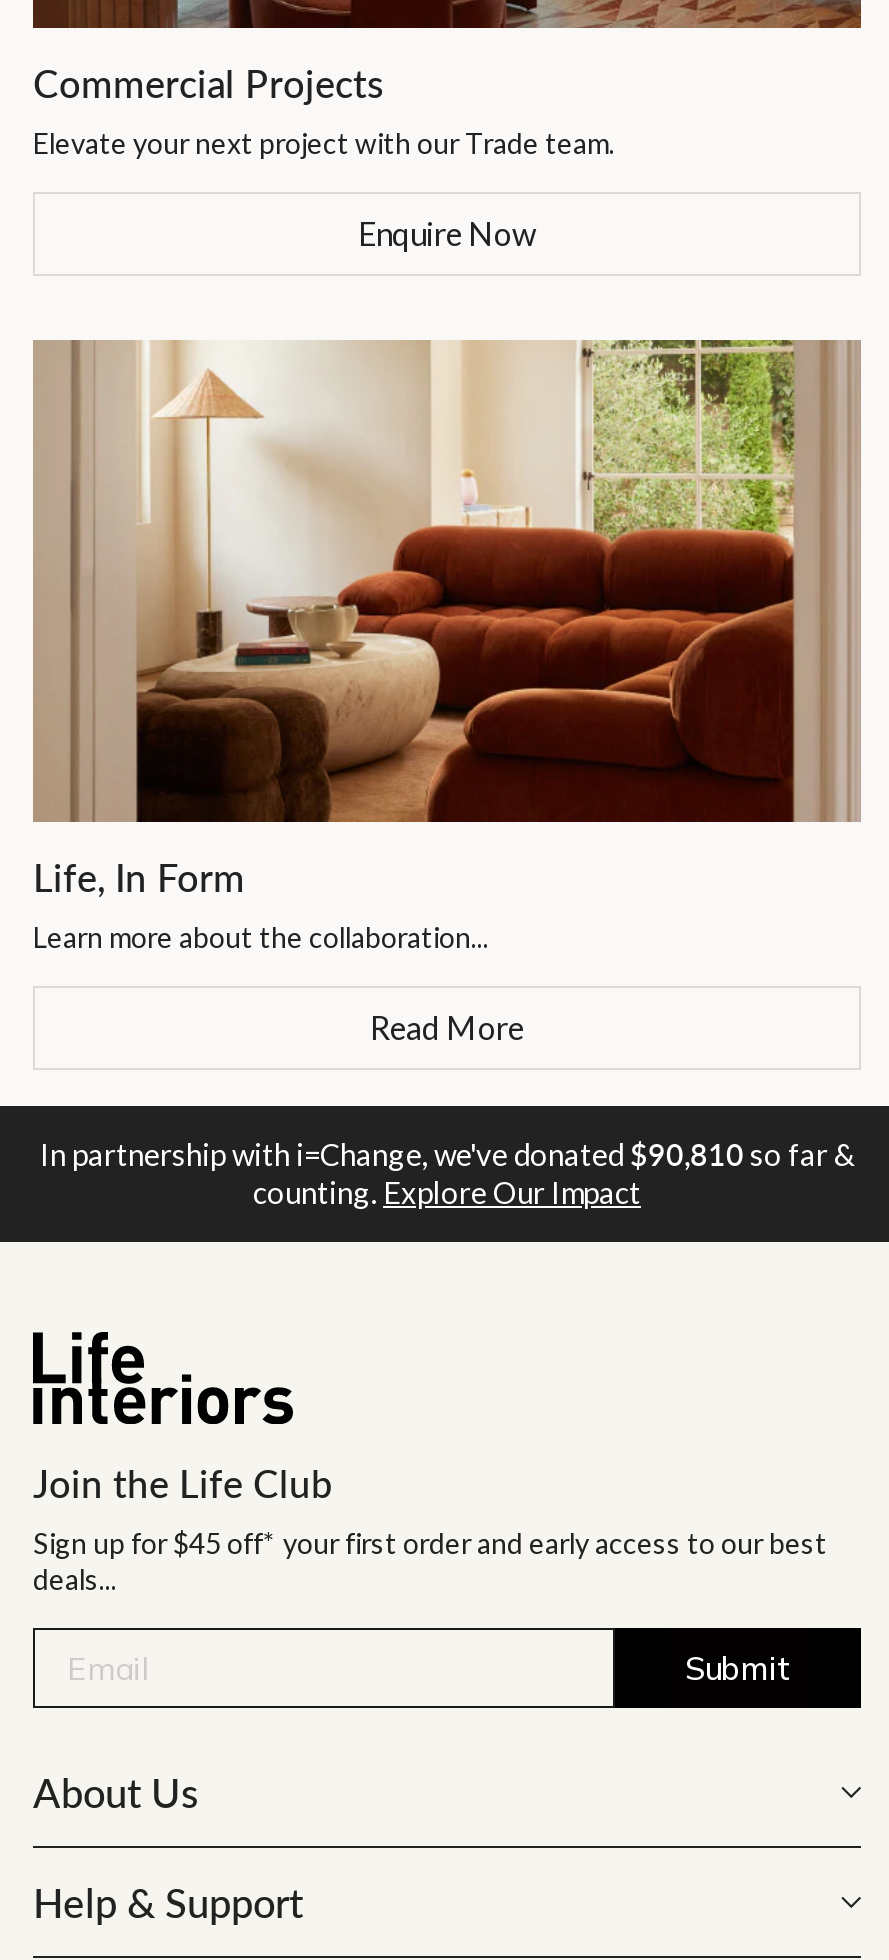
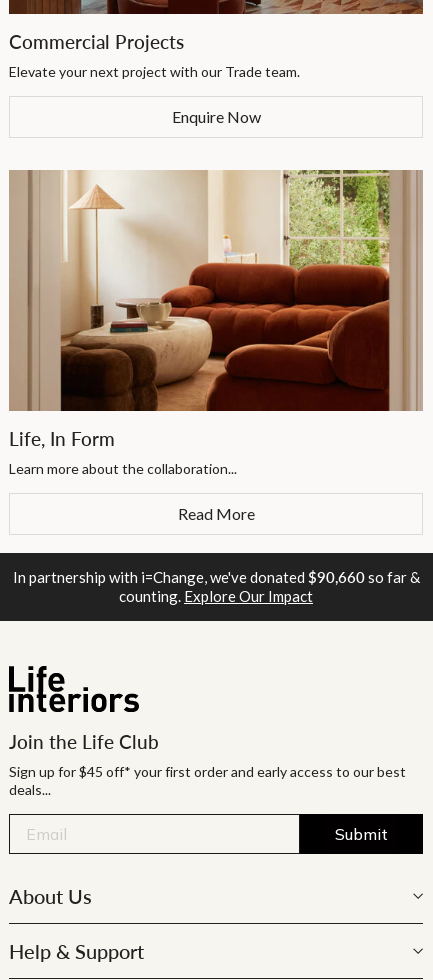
- In partnership with i=Change, we've donated $90,810 so far &
+ In partnership with i=Change, we've donated $90,660 so far &
